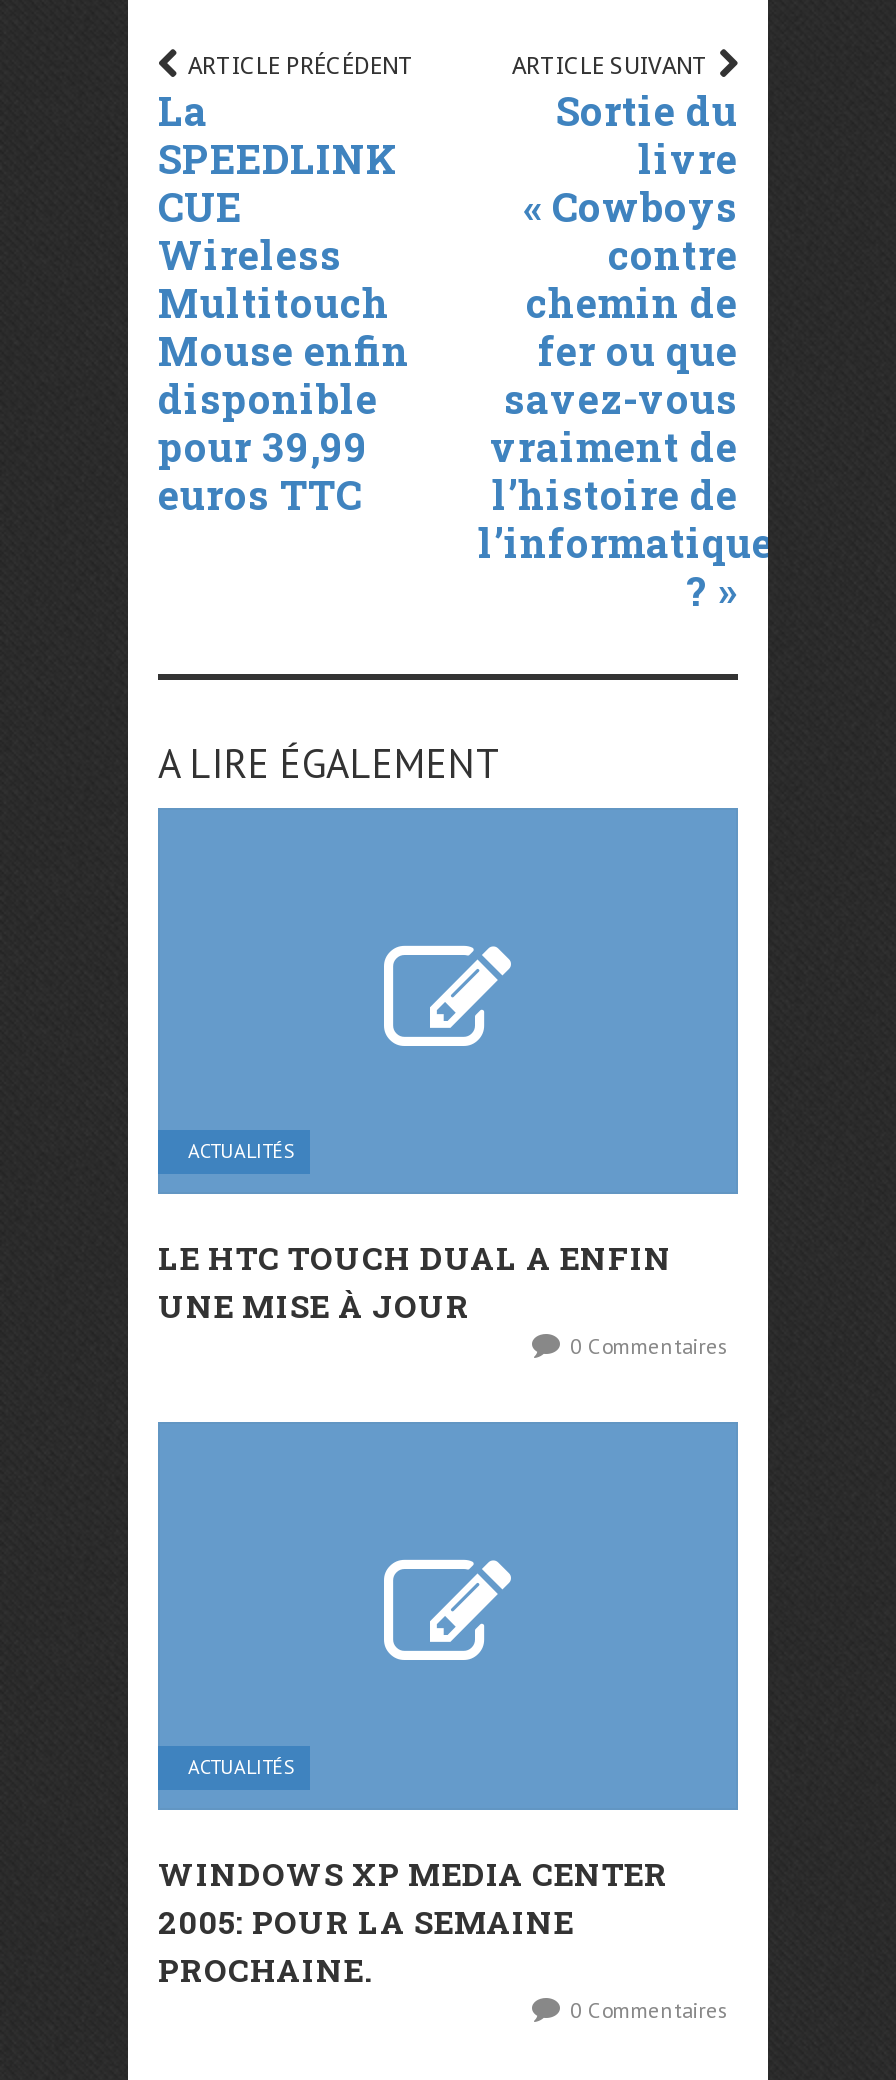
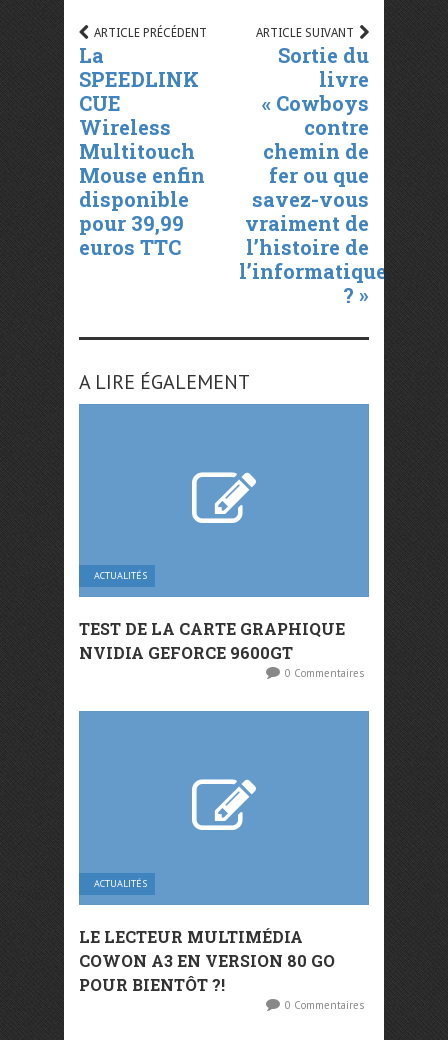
- LE HTC TOUCH DUAL A ENFIN
- UNE MISE À JOUR
+ TEST DE LA CARTE GRAPHIQUE
+ NVIDIA GEFORCE 9600GT

- WINDOWS XP MEDIA CENTER
- 2005: POUR LA SEMAINE
- PROCHAINE.
+ LE LECTEUR MULTIMÉDIA
+ COWON A3 EN VERSION 80 GO
+ POUR BIENTÔT ?!
